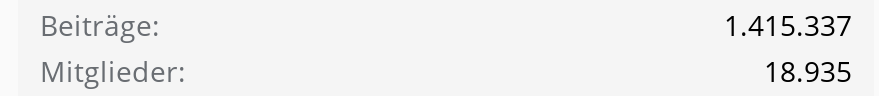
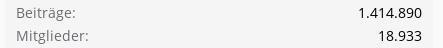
- 1.415.337
+ 1.414.890

- 18.935
+ 18.933
